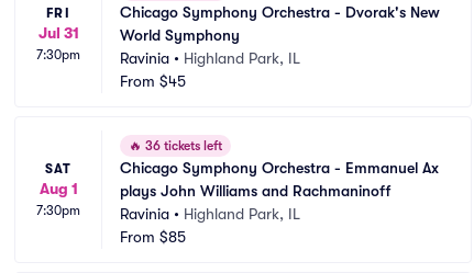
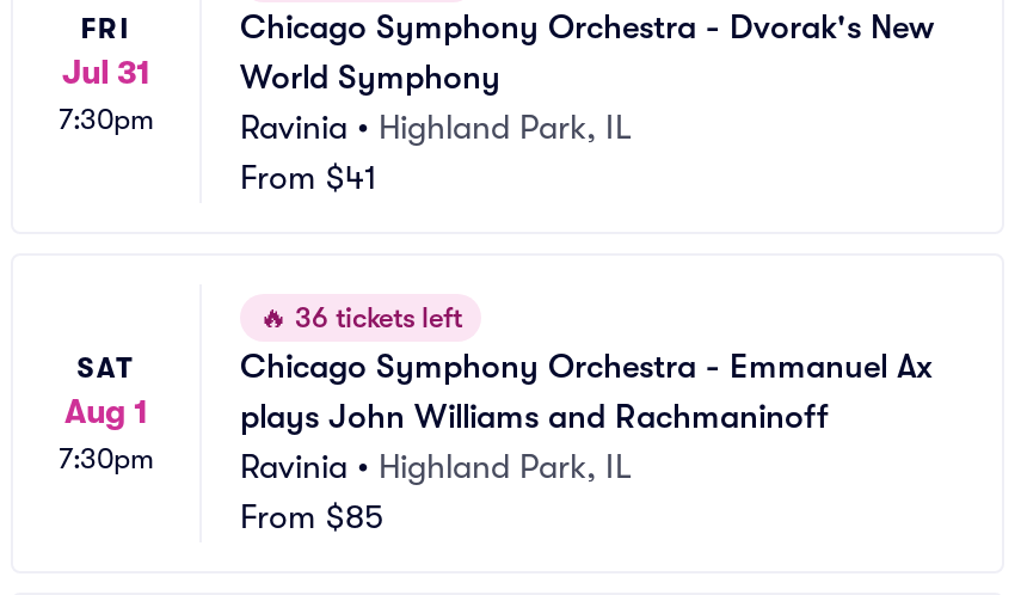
- From $45
+ From $41
